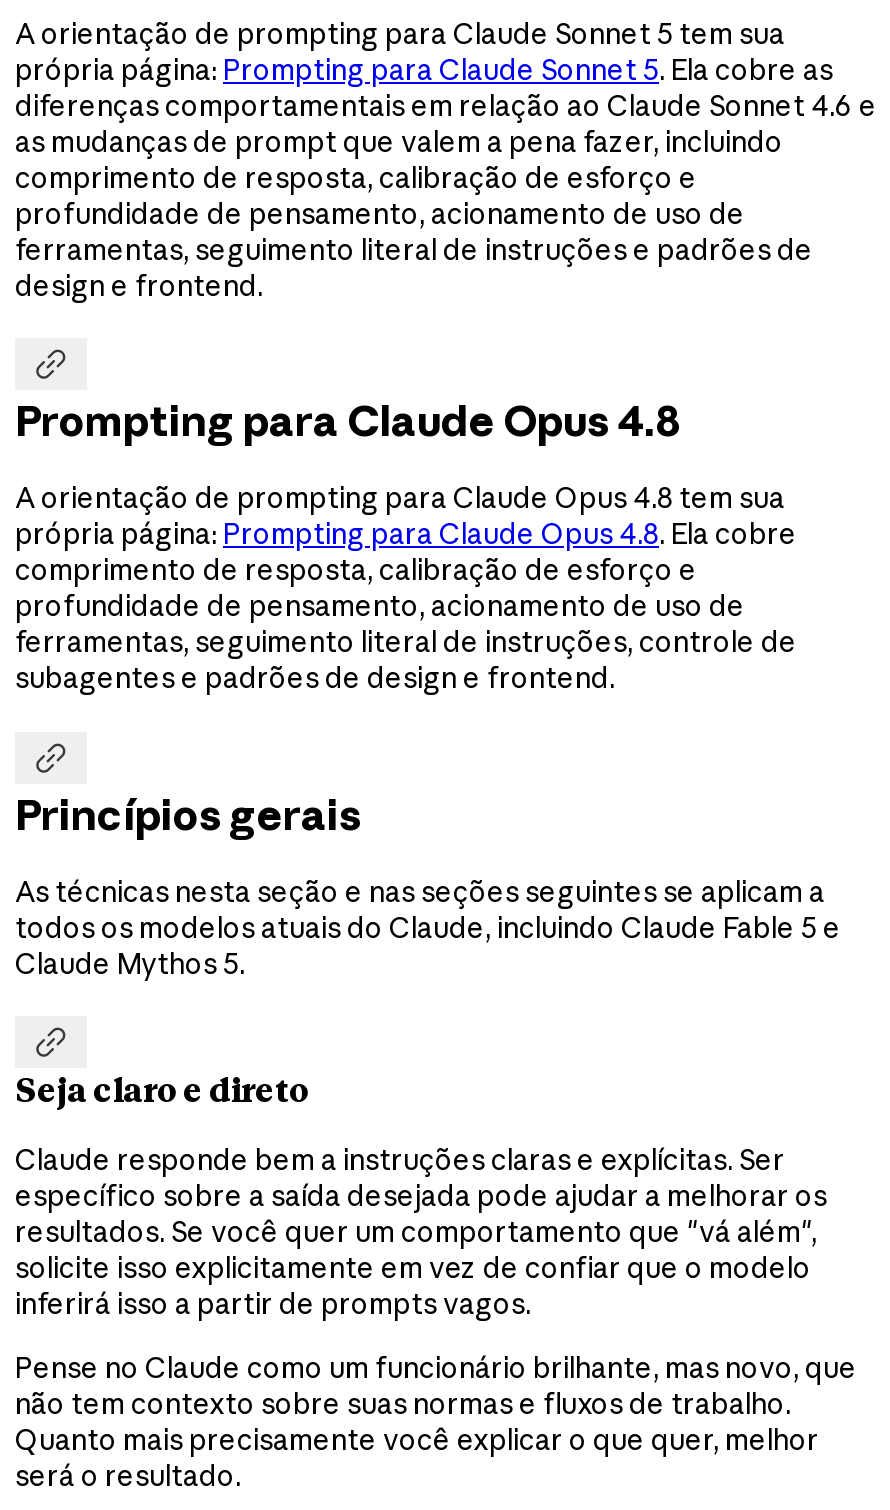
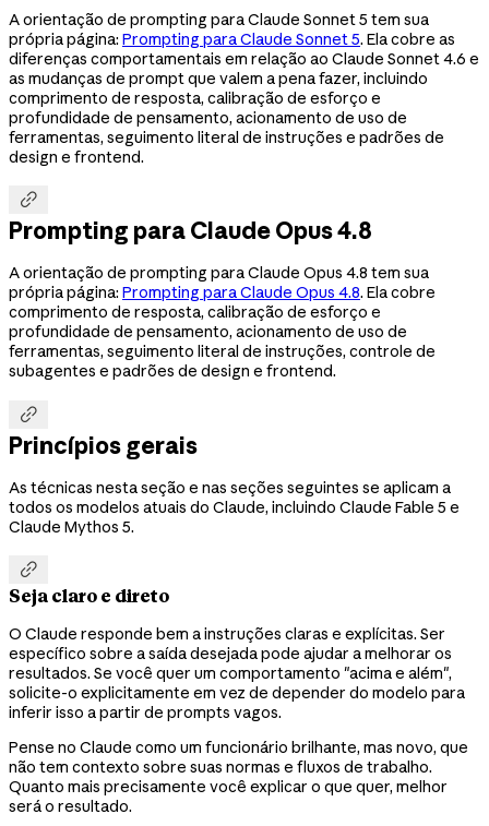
- Claude responde bem a instruções claras e explícitas. Ser
+ O Claude responde bem a instruções claras e explícitas. Ser

- resultados. Se você quer um comportamento que "vá além",
- solicite isso explicitamente em vez de confiar que o modelo
- inferirá isso a partir de prompts vagos.
+ resultados. Se você quer um comportamento "acima e além",
+ solicite-o explicitamente em vez de depender do modelo para
+ inferir isso a partir de prompts vagos.
